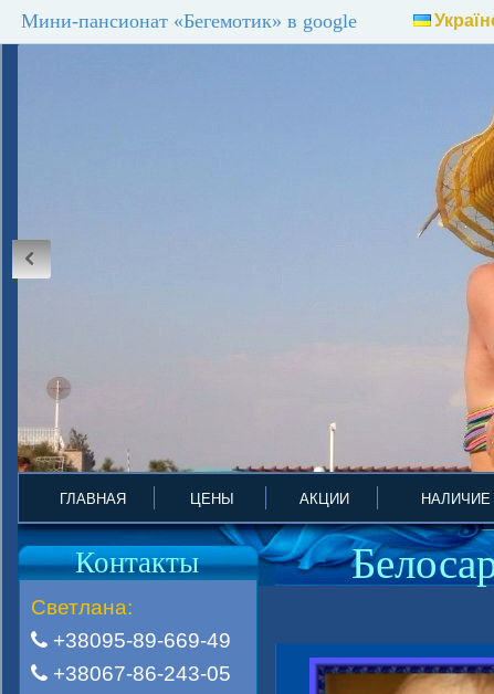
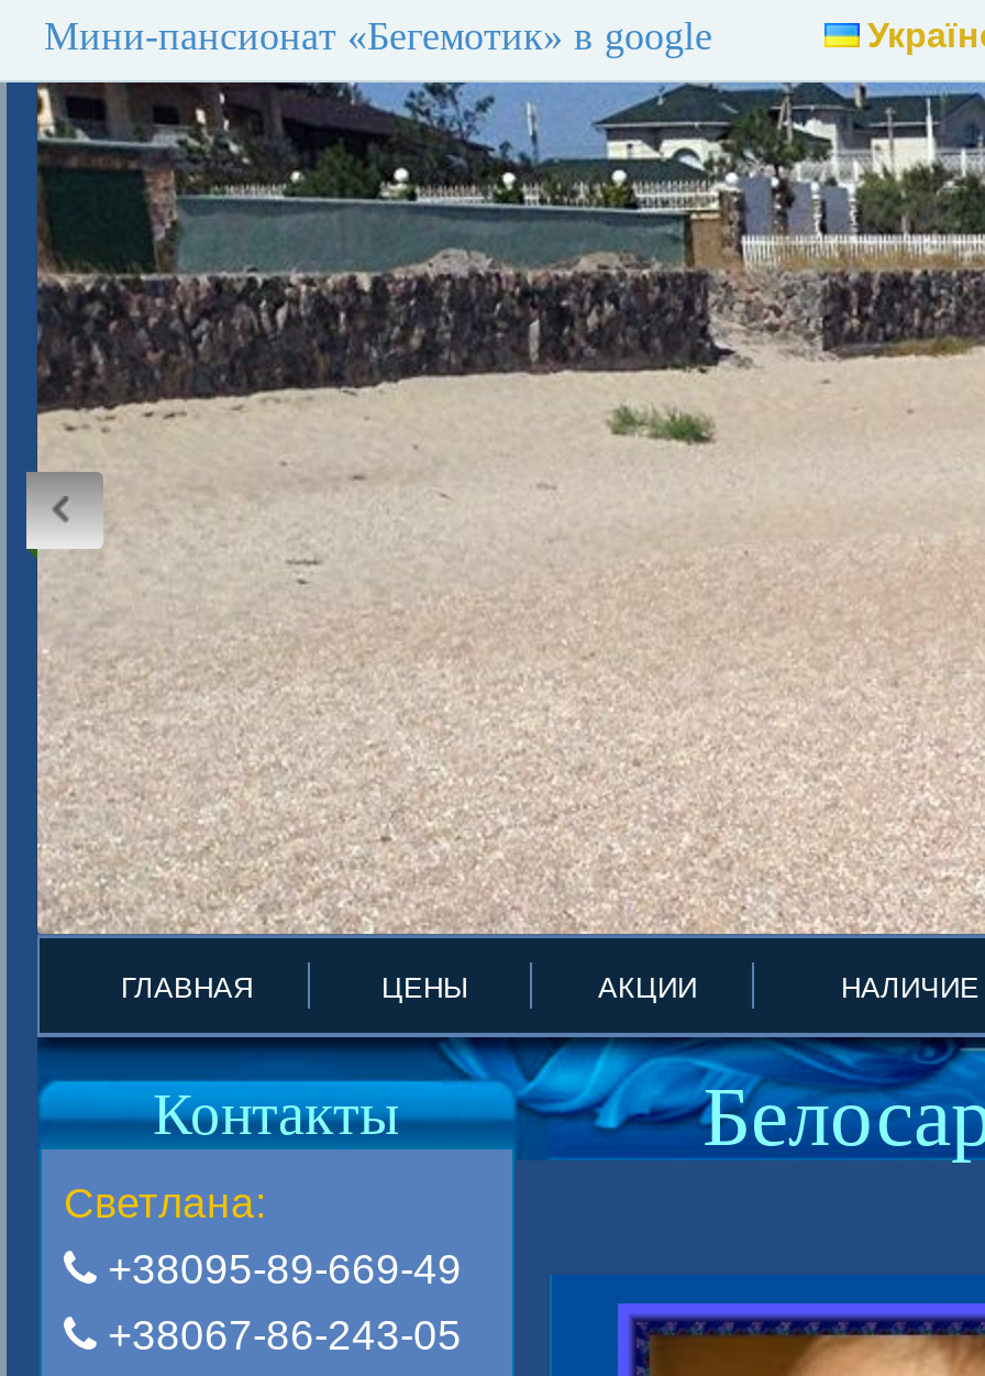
- [image]
+ [image]
